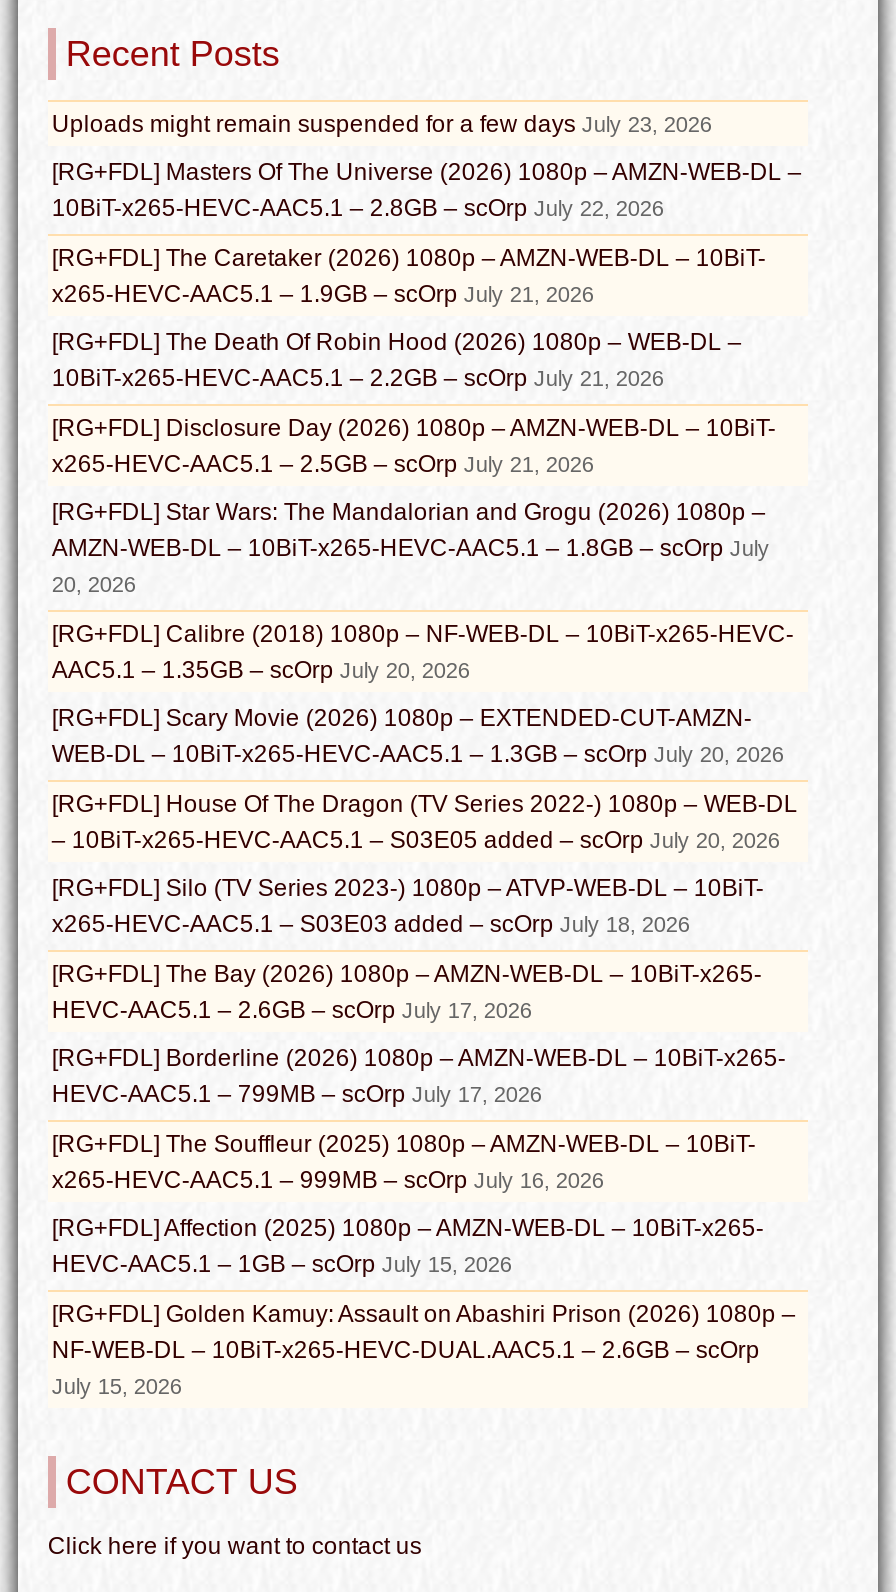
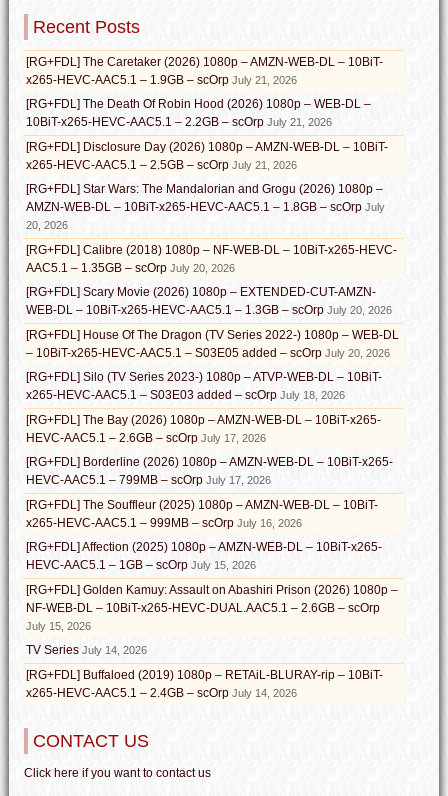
- Uploads might remain suspended for a few days July 23, 2026
- [RG+FDL] Masters Of The Universe (2026) 1080p – AMZN-WEB-DL –
- 10BiT-x265-HEVC-AAC5.1 – 2.8GB – scOrp July 22, 2026

moved up: [RG+FDL] The Caretaker (2026) 1080p – AMZN-WEB-DL – 10BiT- | x265-HEVC-AAC5.1 – 1.9GB – scOrp July 21, 2026 | [RG+FDL] The Death Of Robin Hood (2026) 1080p – WEB-DL – | ... | NF-WEB-DL – 10BiT-x265-HEVC-DUAL.AAC5.1 – 2.6GB – scOrp | July 15, 2026

+ TV Series July 14, 2026
+ [RG+FDL] Buffaloed (2019) 1080p – RETAiL-BLURAY-rip – 10BiT-
+ x265-HEVC-AAC5.1 – 2.4GB – scOrp July 14, 2026
